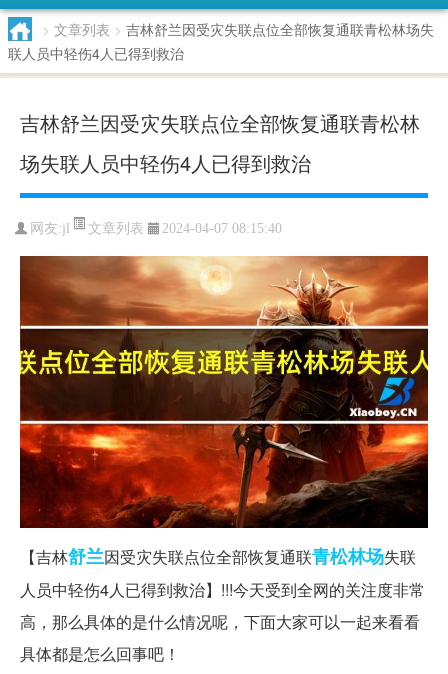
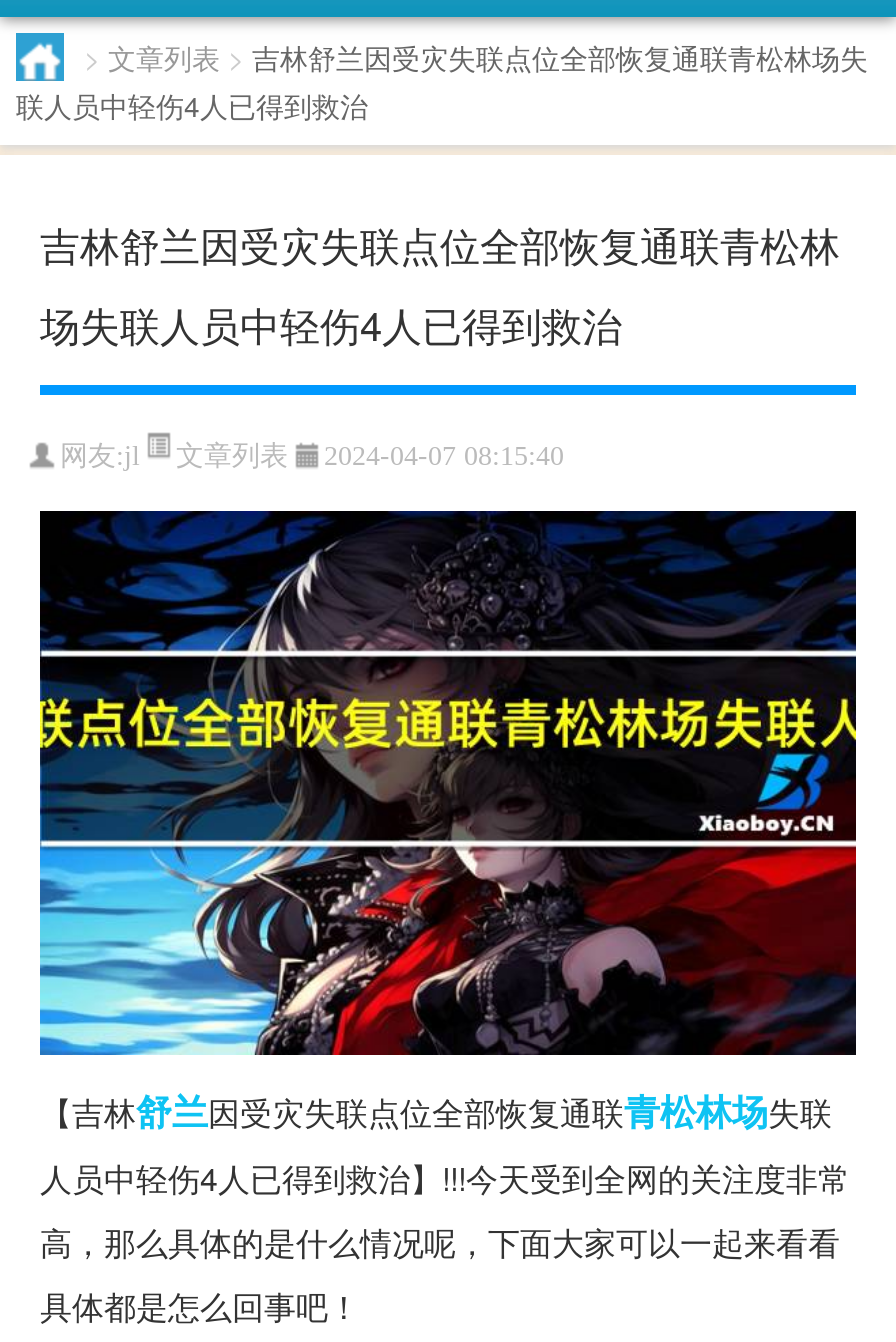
- [image]
+ [image]
